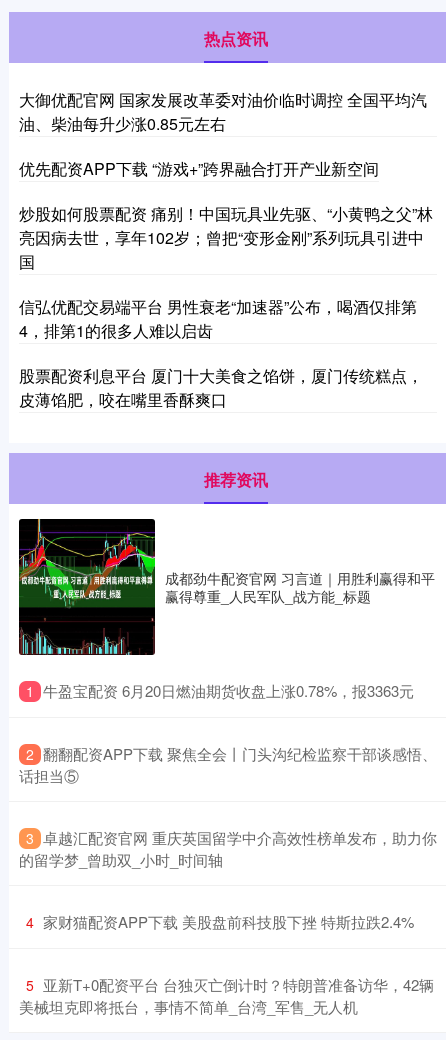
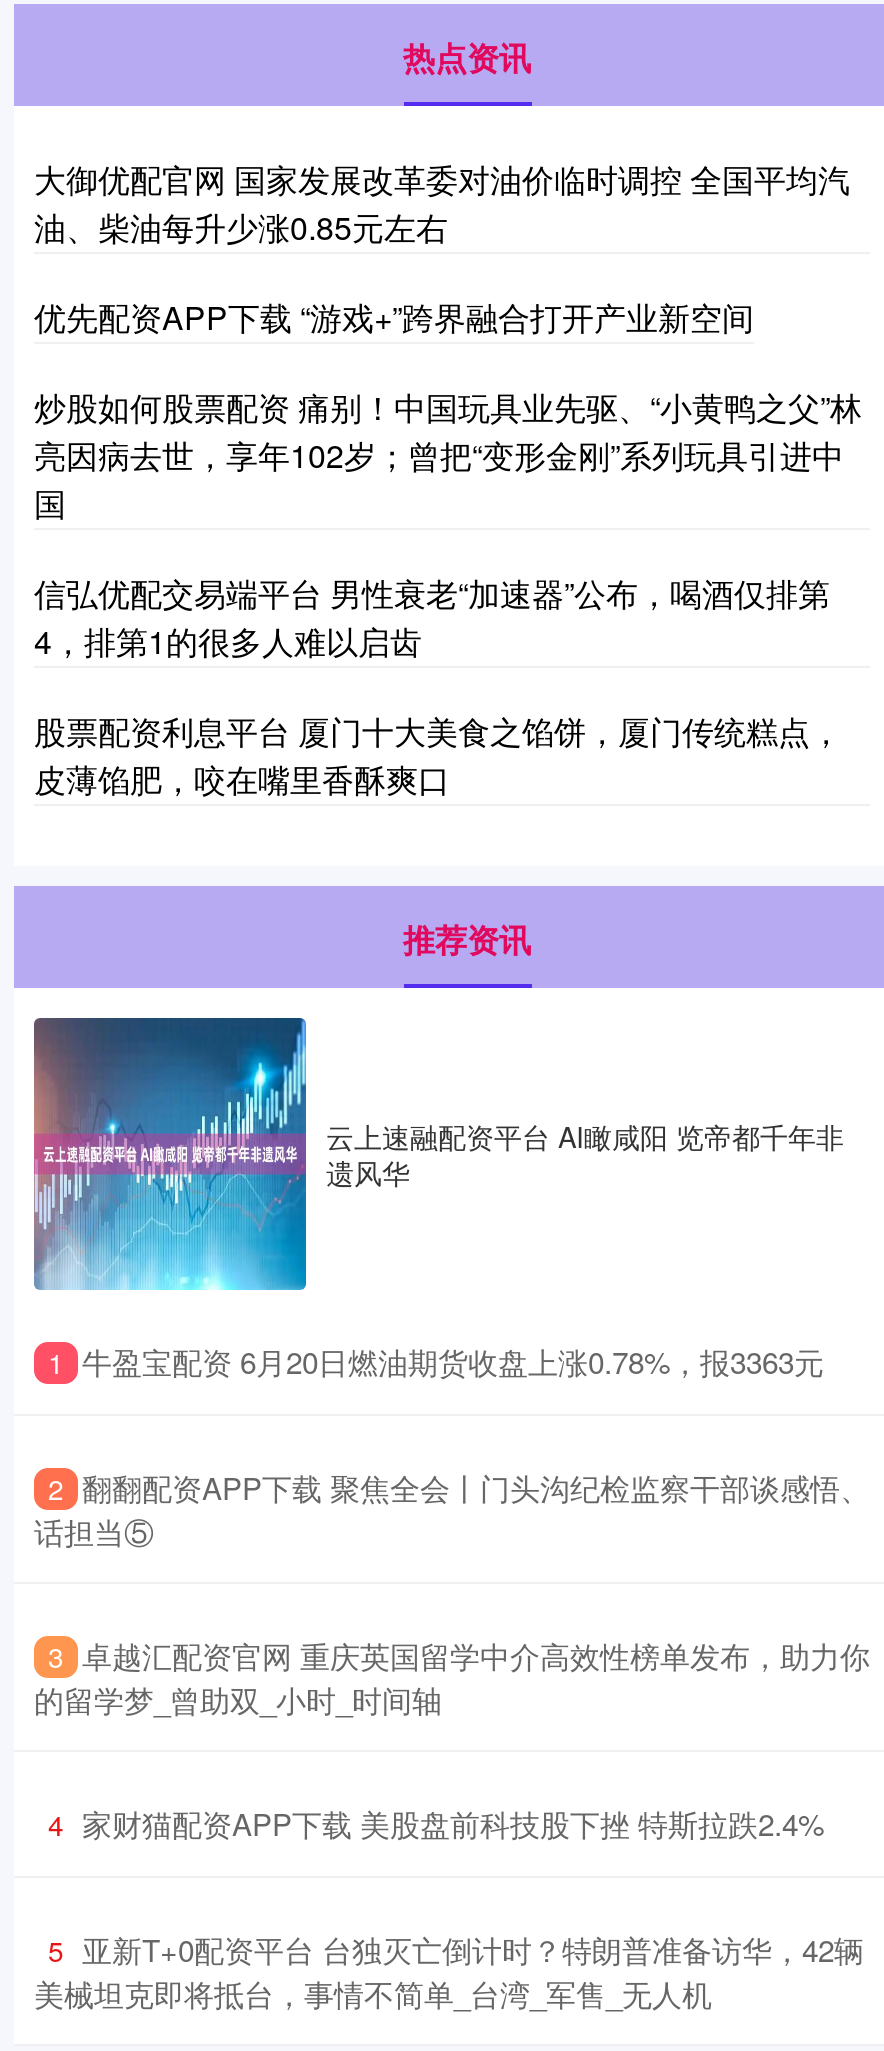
- [image]
- 成都劲牛配资官网 习言道｜用胜利赢得和平
- 赢得尊重_人民军队_战方能_标题
+ [image]
+ 云上速融配资平台 AI瞰咸阳 览帝都千年非
+ 遗风华
